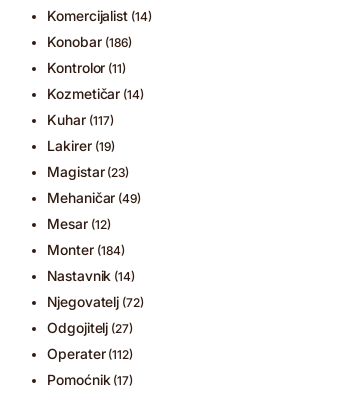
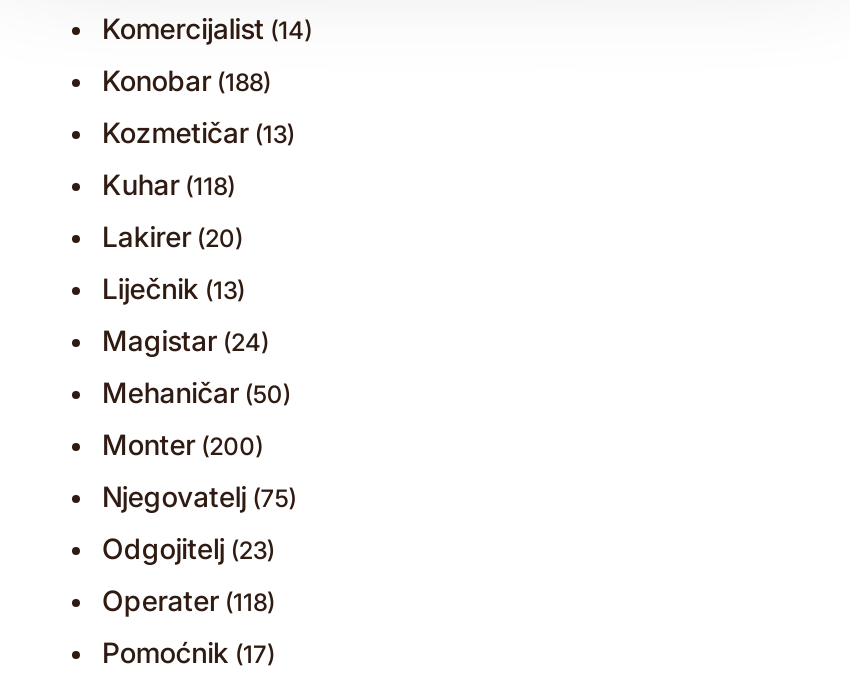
- Konobar (186)
- Kontrolor (11)
- Kozmetičar (14)
- Kuhar (117)
- Lakirer (19)
- Magistar (23)
- Mehaničar (49)
- Mesar (12)
- Monter (184)
- Nastavnik (14)
- Njegovatelj (72)
- Odgojitelj (27)
- Operater (112)
+ Konobar (188)
+ Kozmetičar (13)
+ Kuhar (118)
+ Lakirer (20)
+ Liječnik (13)
+ Magistar (24)
+ Mehaničar (50)
+ Monter (200)
+ Njegovatelj (75)
+ Odgojitelj (23)
+ Operater (118)
